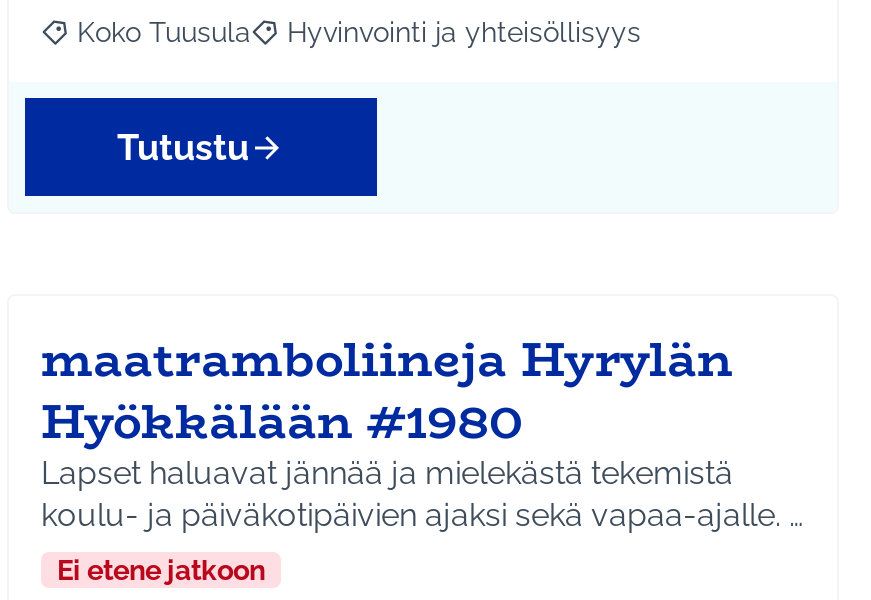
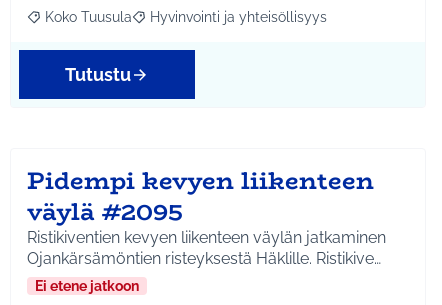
- maatramboliineja Hyrylän
- Hyökkälään #1980
- Lapset haluavat jännää ja mielekästä tekemistä
- koulu- ja päiväkotipäivien ajaksi sekä vapaa-ajalle. …
+ Pidempi kevyen liikenteen
+ väylä #2095
+ Ristikiventien kevyen liikenteen väylän jatkaminen
+ Ojankärsämöntien risteyksestä Häklille. Ristikive…
